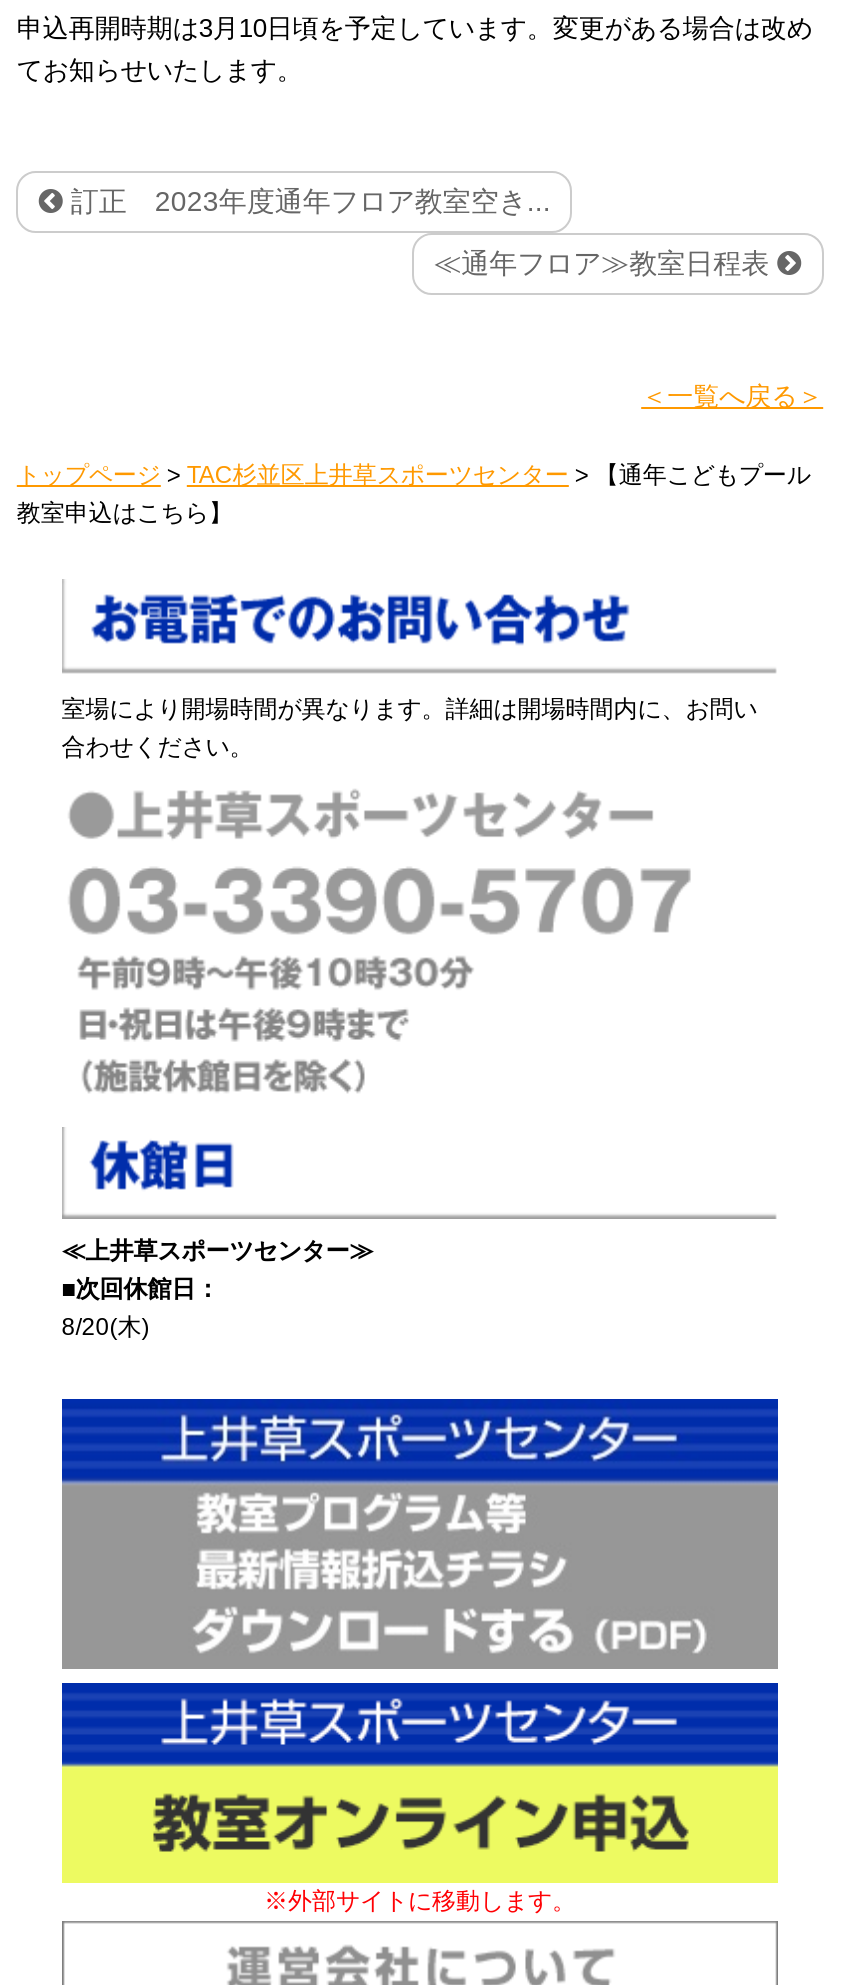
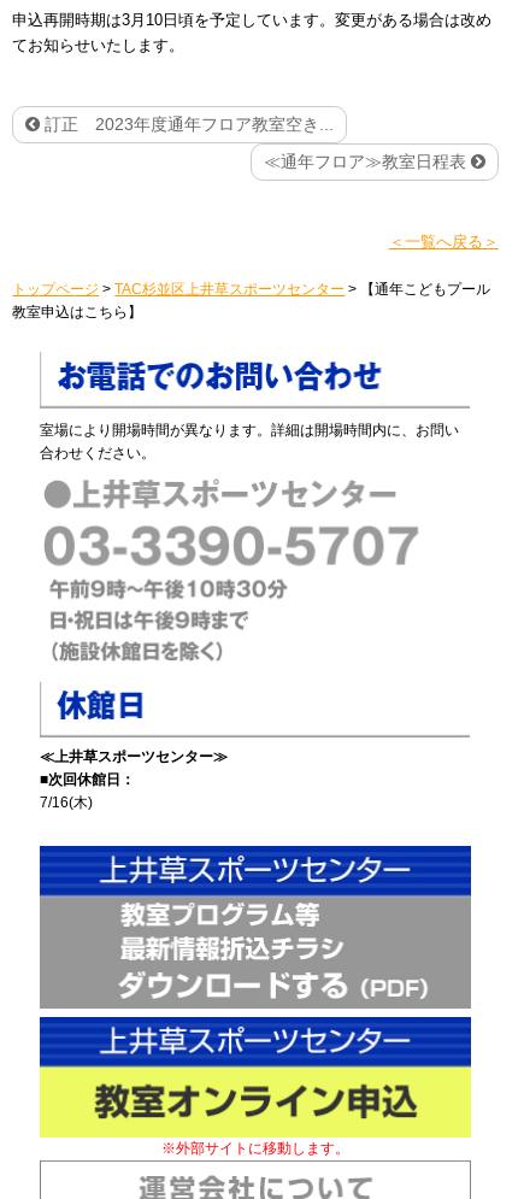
- 8/20(木)
+ 7/16(木)
